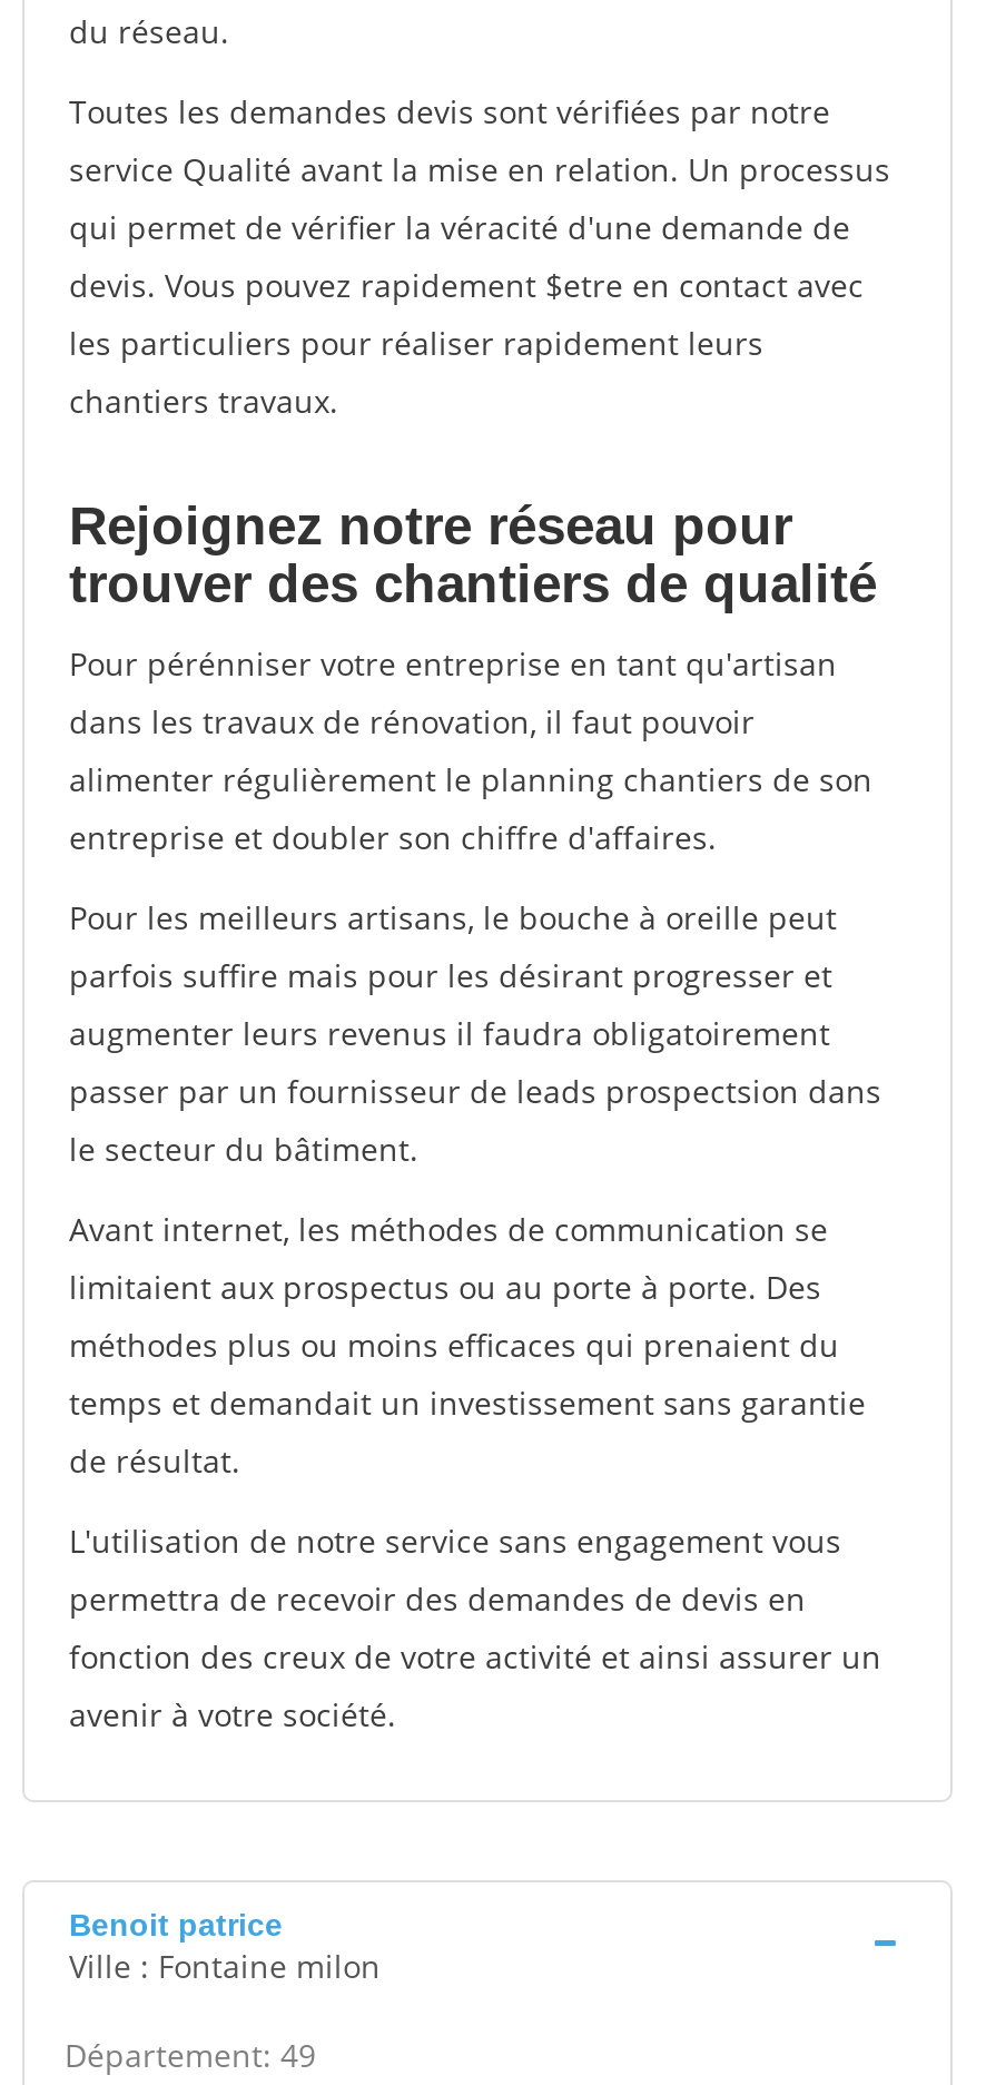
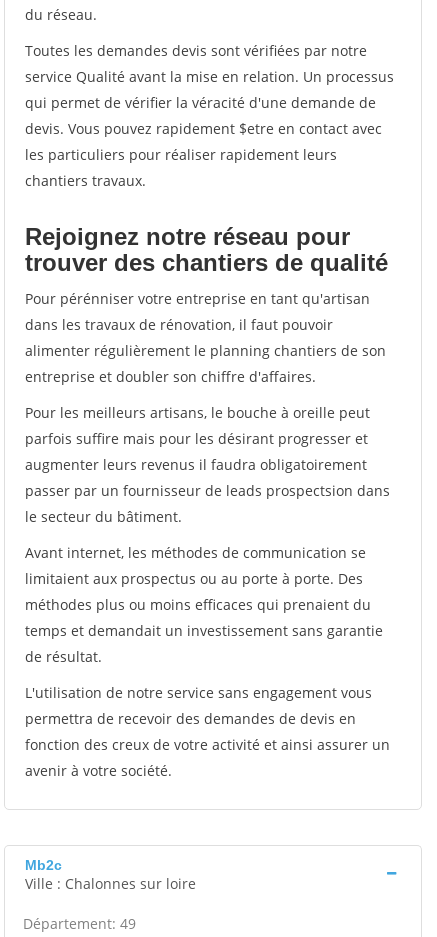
- Benoit patrice
- Ville : Fontaine milon
+ Mb2c
+ Ville : Chalonnes sur loire
